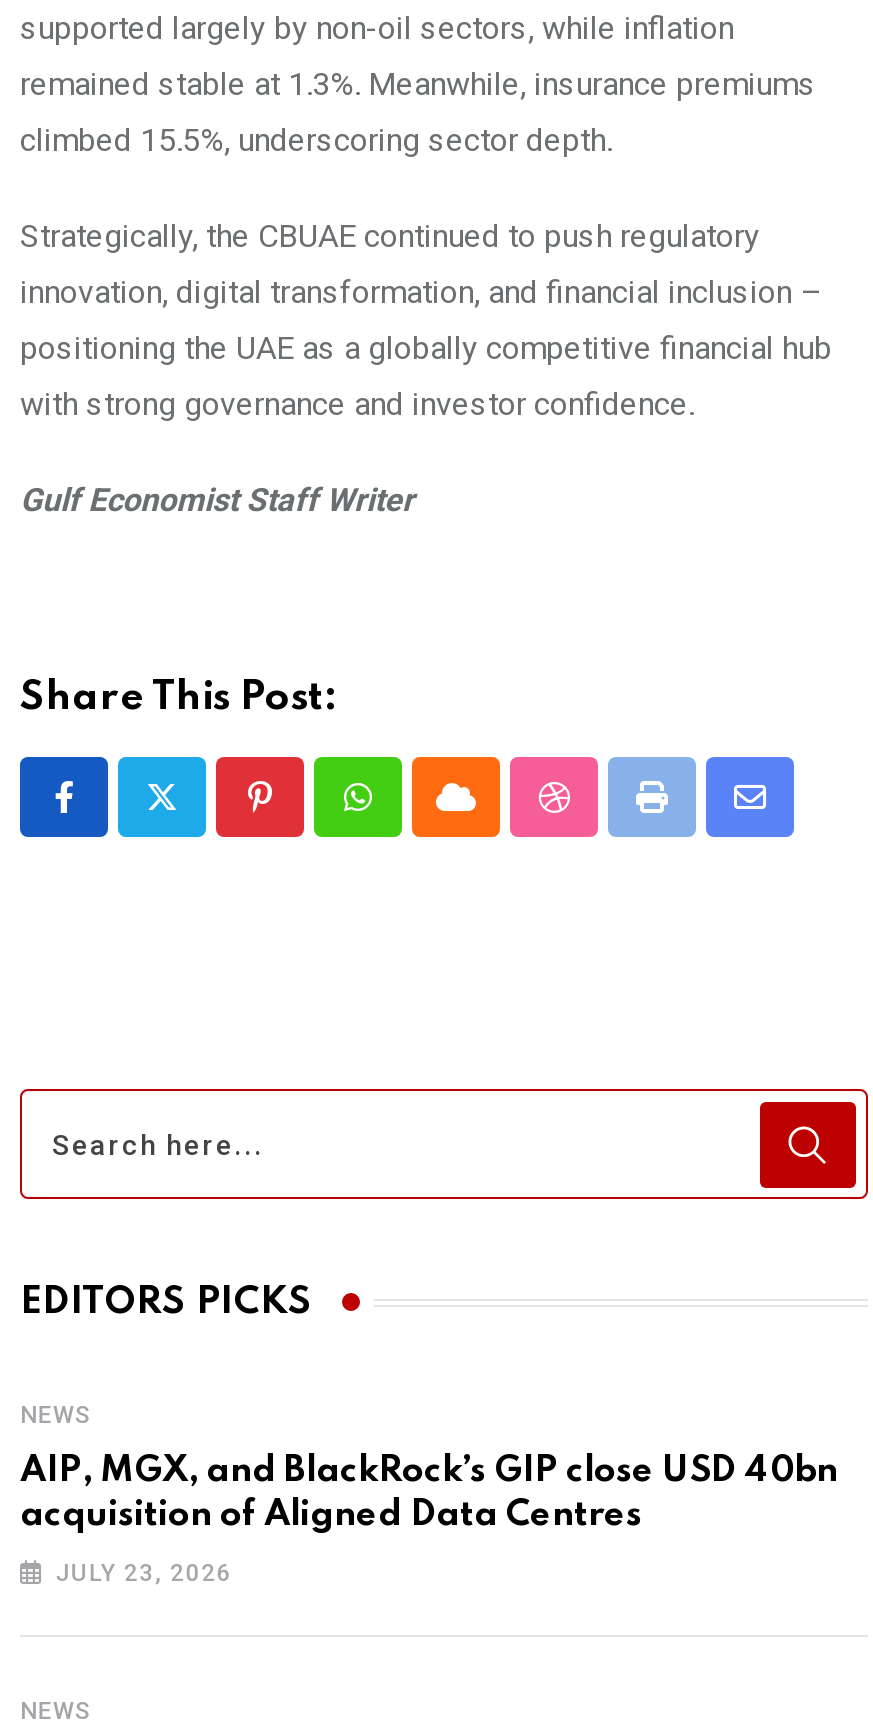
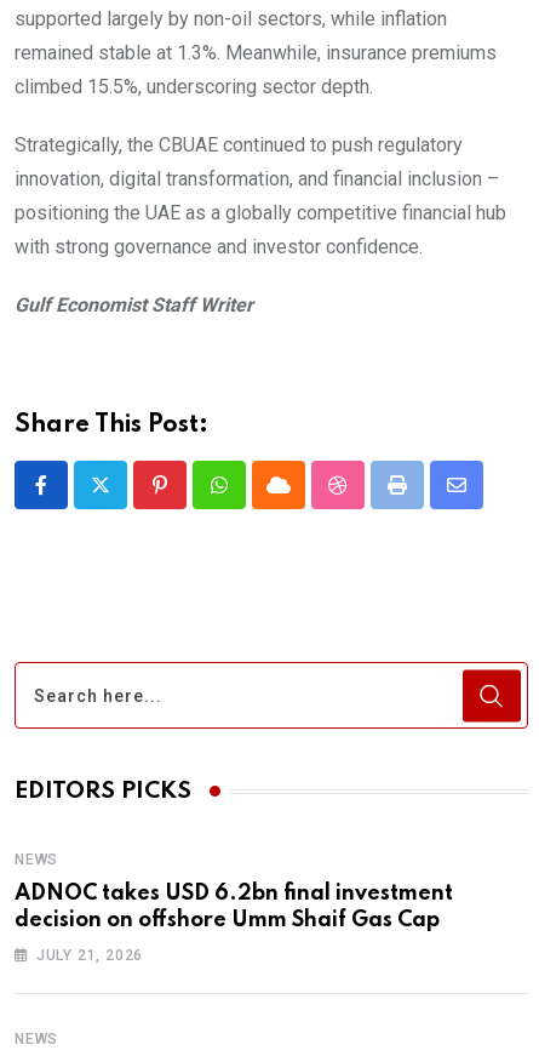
- AIP, MGX, and BlackRock’s GIP close USD 40bn
- acquisition of Aligned Data Centres
+ ADNOC takes USD 6.2bn final investment
+ decision on offshore Umm Shaif Gas Cap

- JULY 23, 2026
+ JULY 21, 2026
